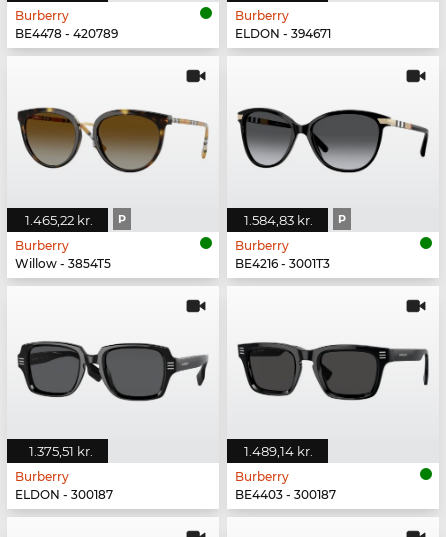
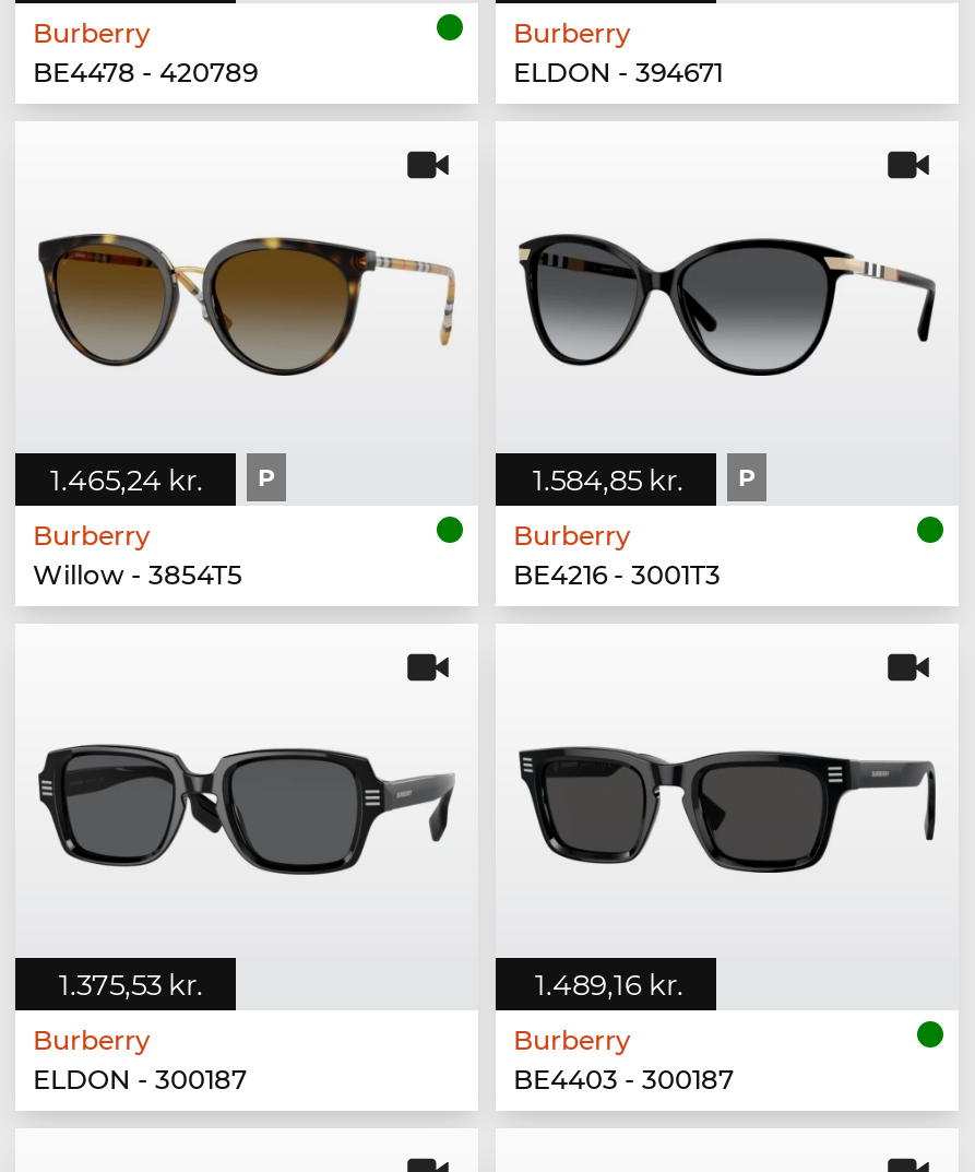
- 1.465,22 kr. P
+ 1.465,24 kr. P

- 1.584,83 kr. P
+ 1.584,85 kr. P

- 1.375,51 kr.
+ 1.375,53 kr.

- 1.489,14 kr.
+ 1.489,16 kr.
